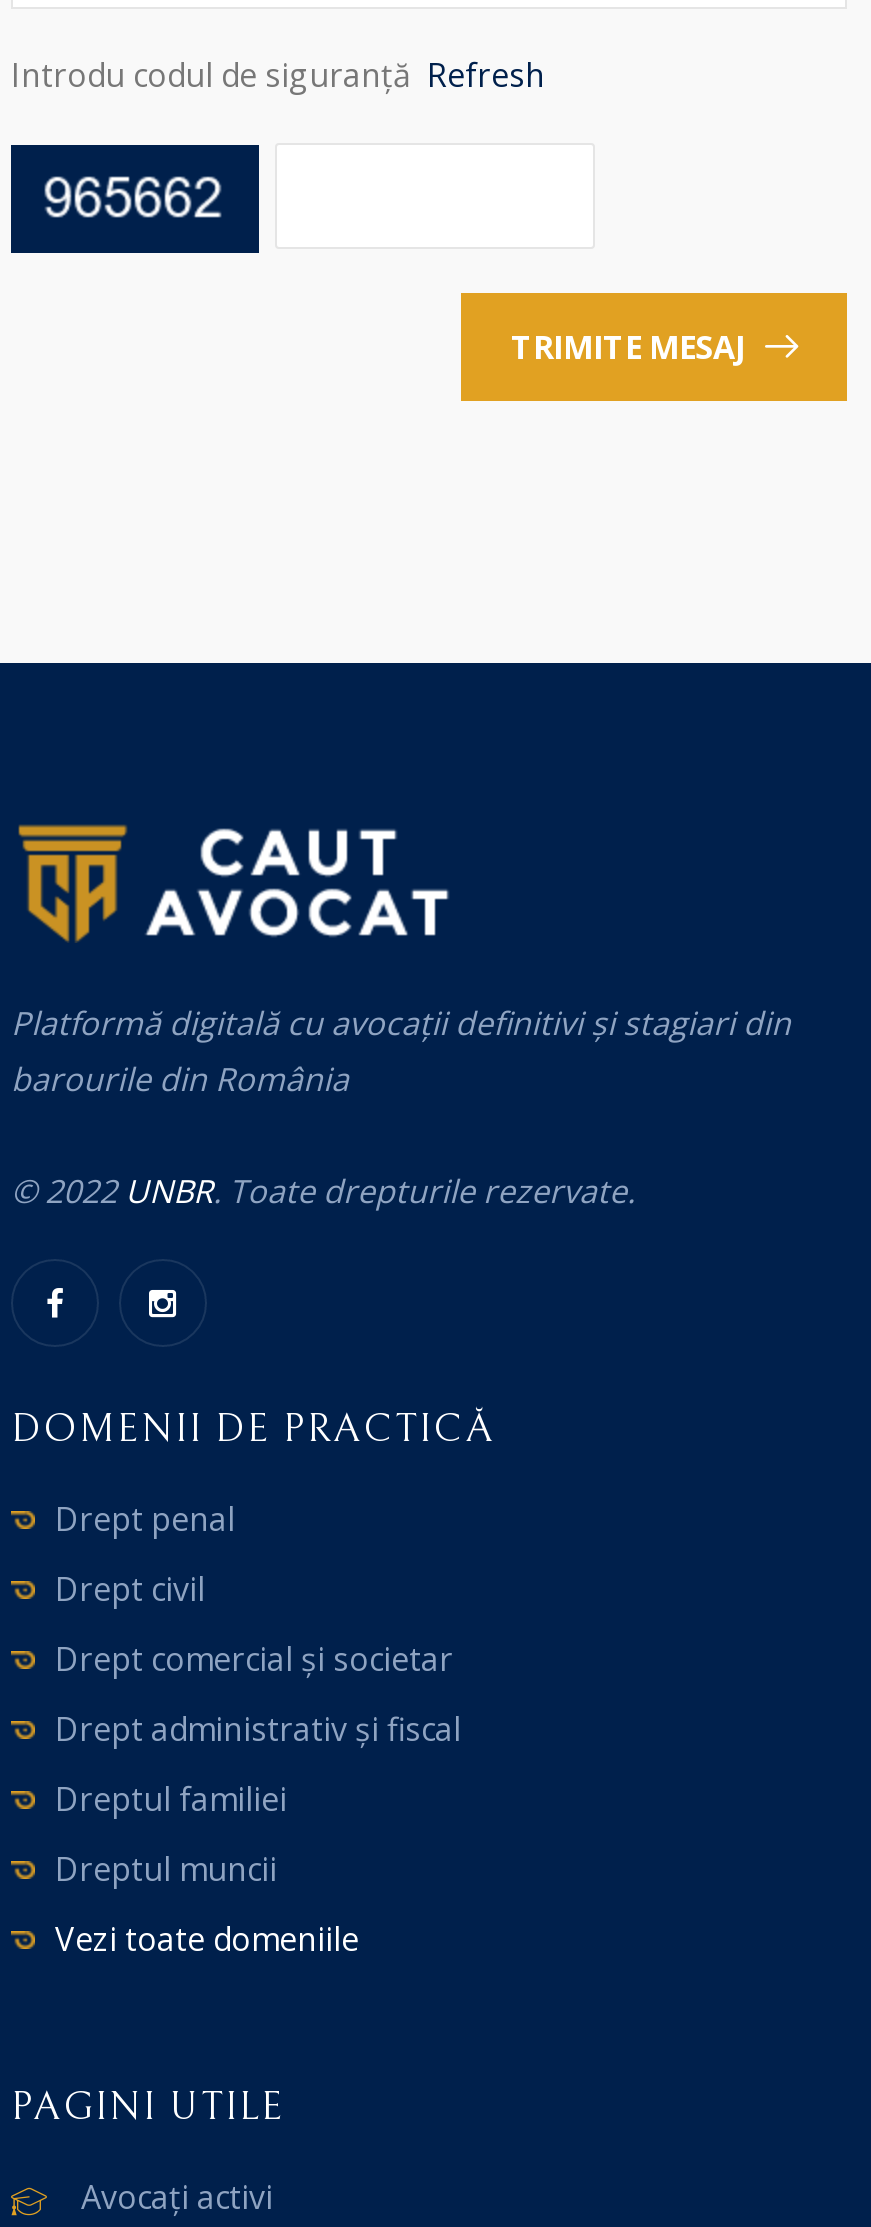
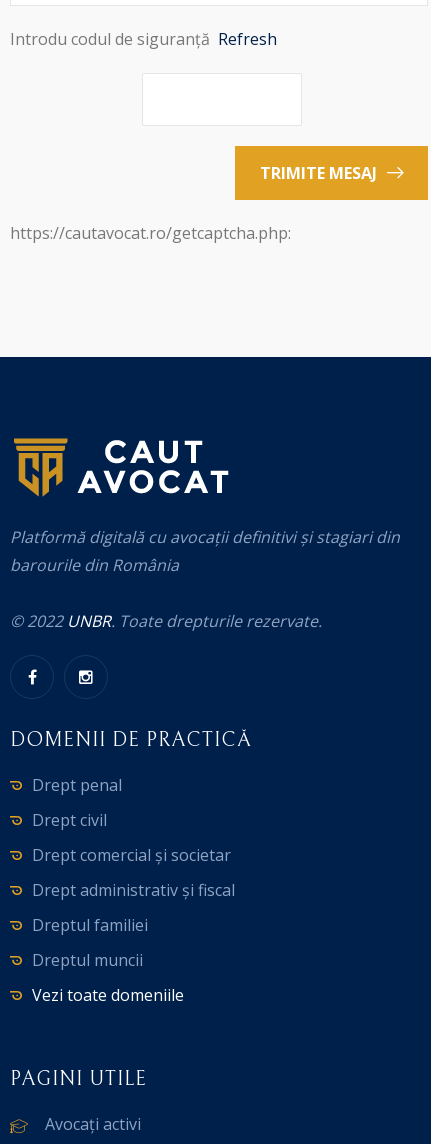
- [image]

+ https://cautavocat.ro/getcaptcha.php:
